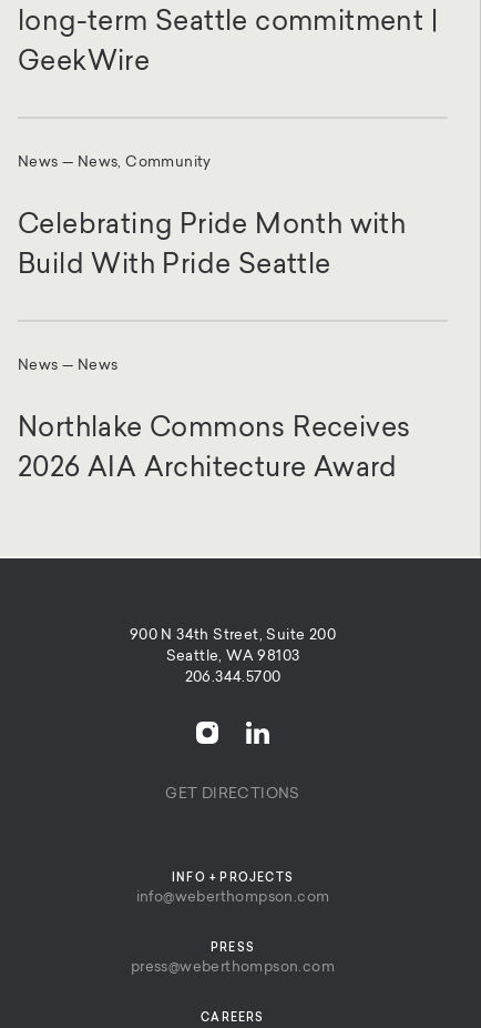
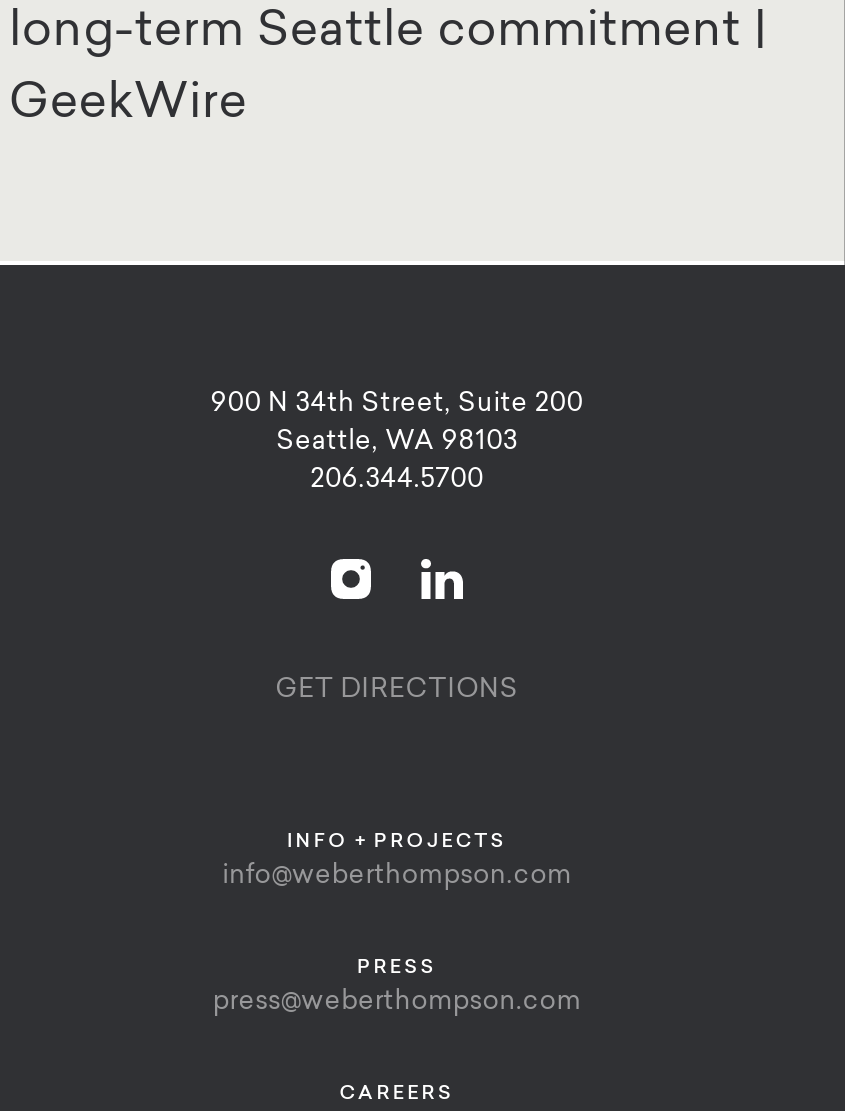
- News — News, Community
- Celebrating Pride Month with
- Build With Pride Seattle

- News — News
- Northlake Commons Receives
- 2026 AIA Architecture Award
